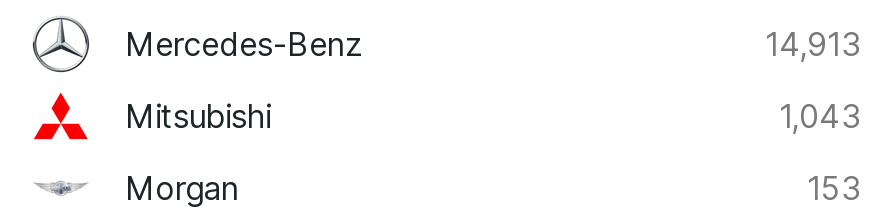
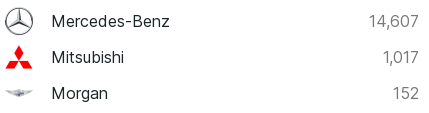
- 14,913
+ 14,607

- 1,043
+ 1,017

- 153
+ 152
